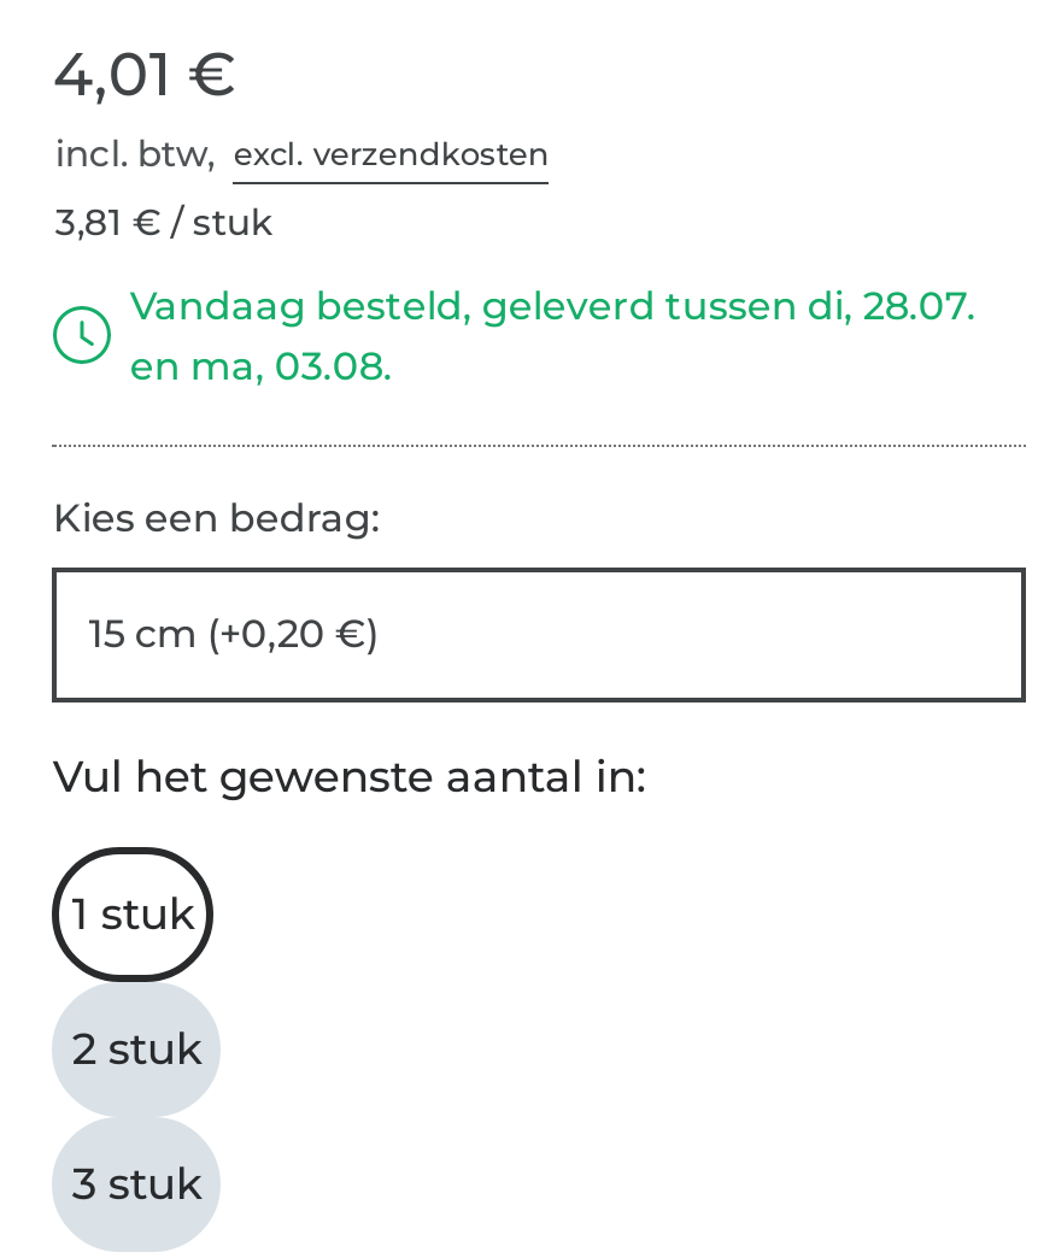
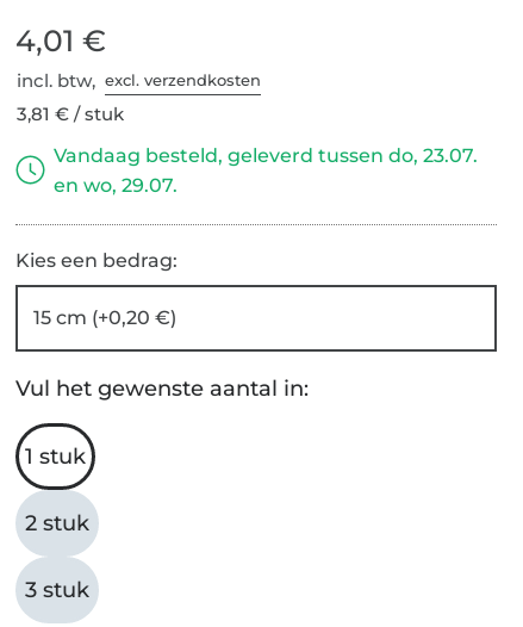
- Vandaag besteld, geleverd tussen di, 28.07.
+ Vandaag besteld, geleverd tussen do, 23.07.

- en ma, 03.08.
+ en wo, 29.07.
